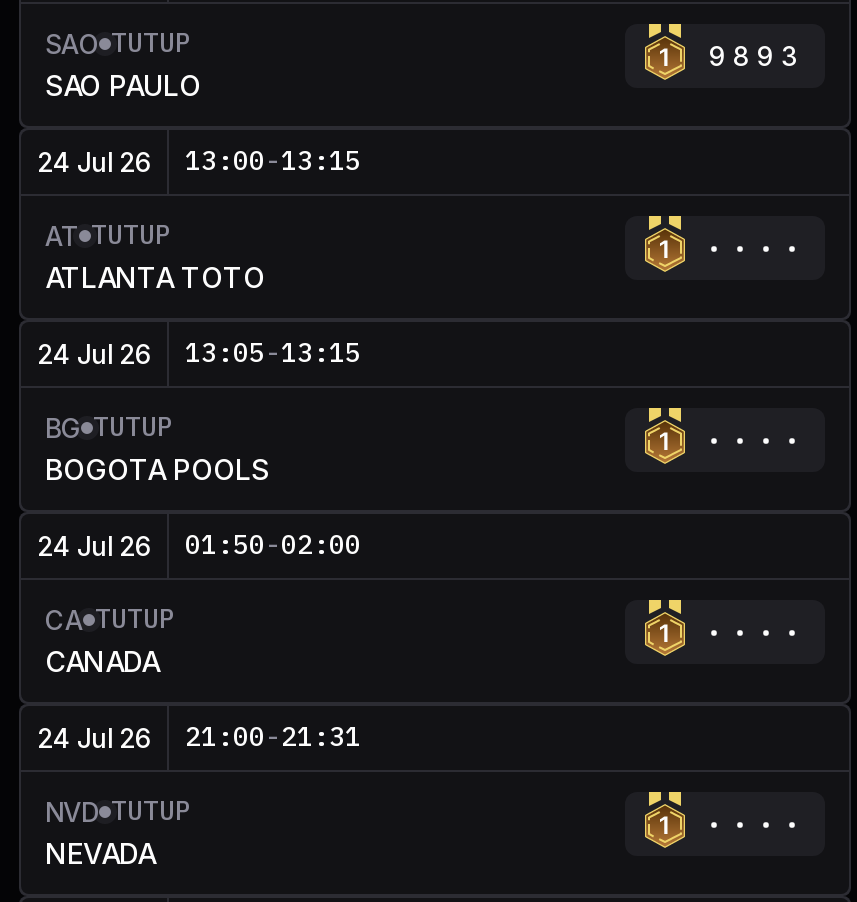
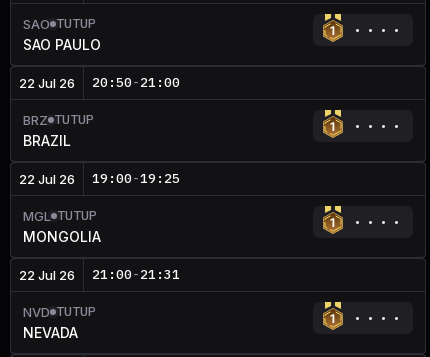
- 9893
- 24 Jul 26
- 13:00 -13:15
- AT TUTUP
- ATLANTA TOTO
- 24 Jul 26
- 13:05 -13:15
- BG TUTUP
- BOGOTA POOLS
- 24 Jul 26
- 01:50 -02:00
- CA TUTUP
- CANADA
- 24 Jul 26
+ 22 Jul 26
+ 20:50 - 21:00
+ BRZ TUTUP
+ BRAZIL
+ 22 Jul 26
+ 19:00 - 19:25
+ MGL TUTUP
+ MONGOLIA
+ 22 Jul 26
